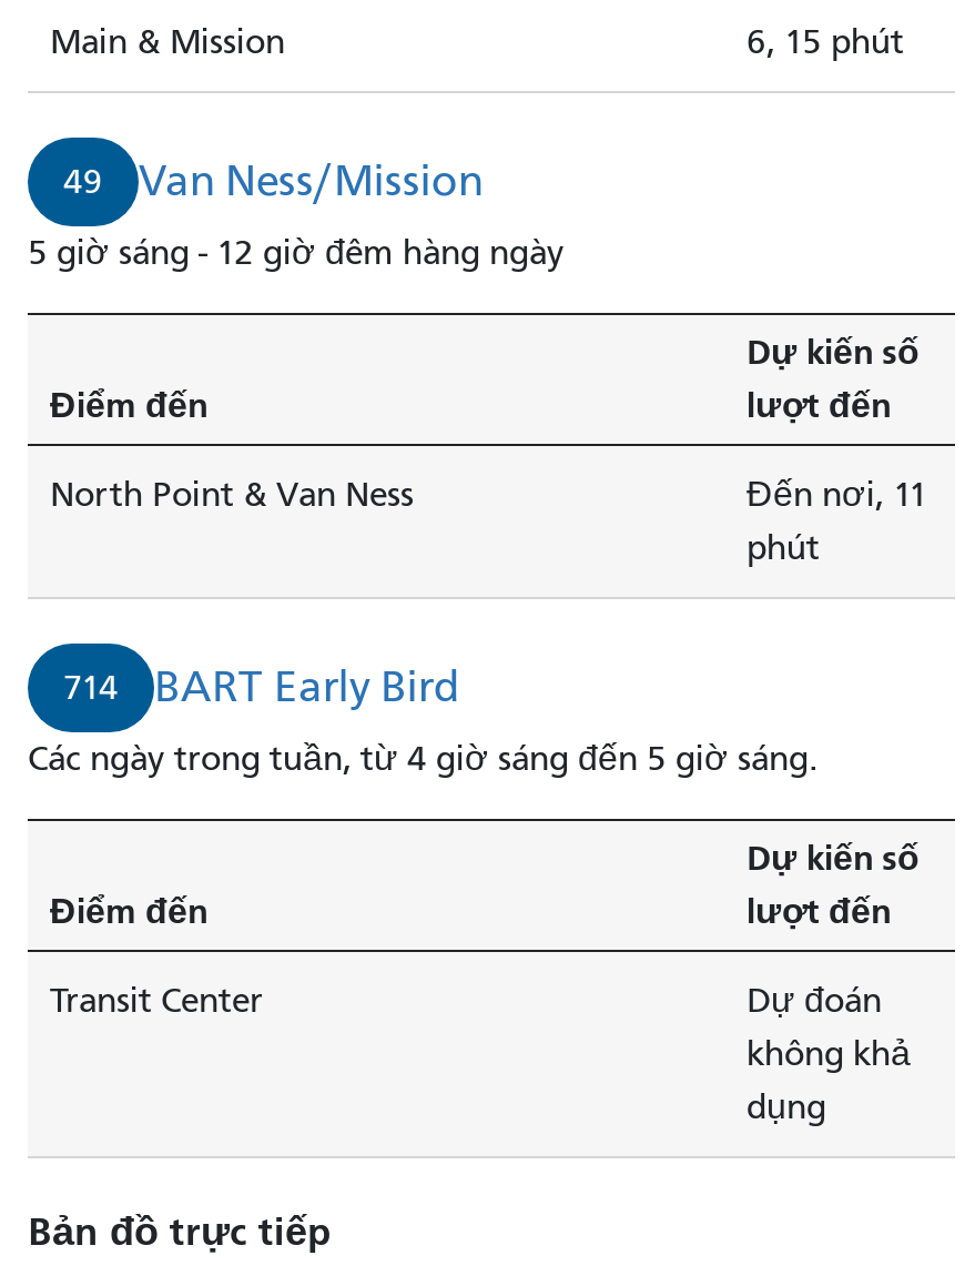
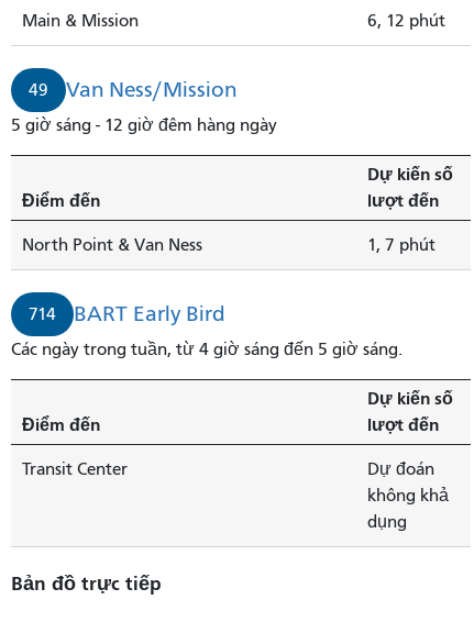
- 6, 15 phút
+ 6, 12 phút

- Đến nơi, 11
- phút
+ 1, 7 phút
